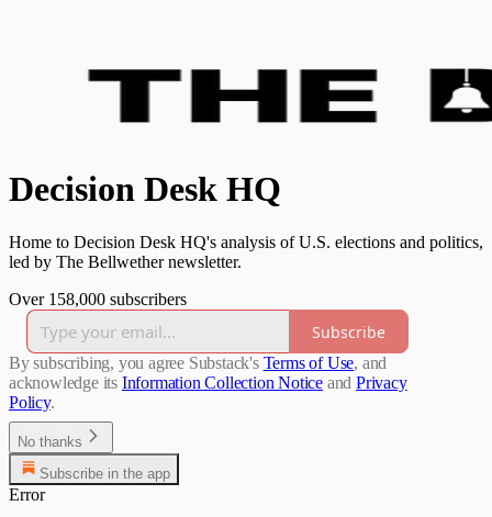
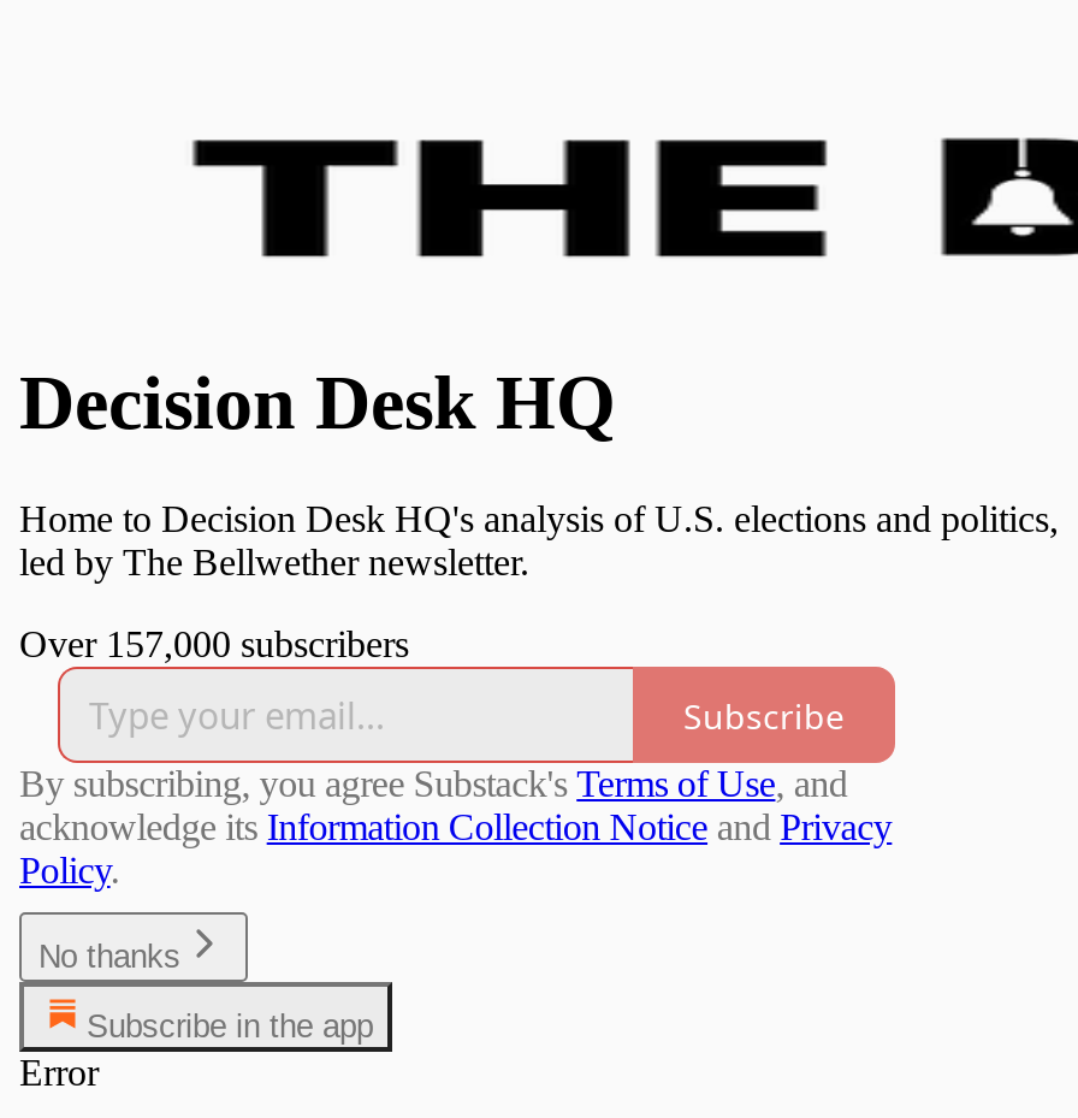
- Over 158,000 subscribers
+ Over 157,000 subscribers
